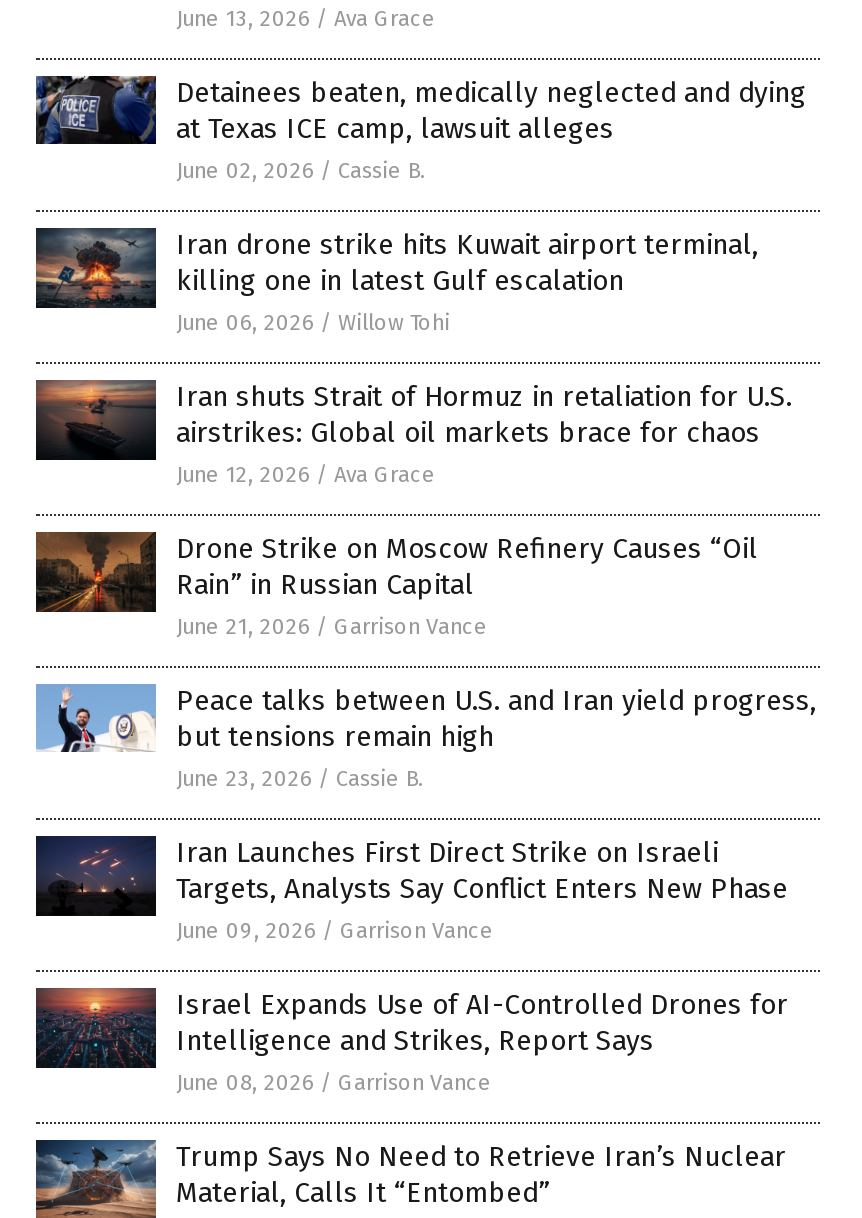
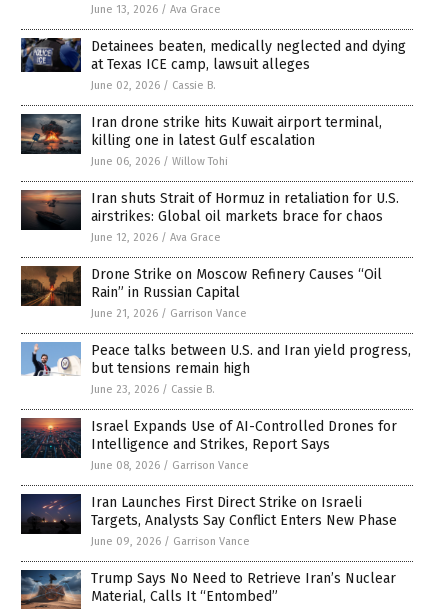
moved down: [image] | Iran Launches First Direct Strike on Israeli | Targets, Analysts Say Conflict Enters New Phase | June 09, 2026 / Garrison Vance

moved up: [image] | Israel Expands Use of AI-Controlled Drones for | Intelligence and Strikes, Report Says | June 08, 2026 / Garrison Vance
